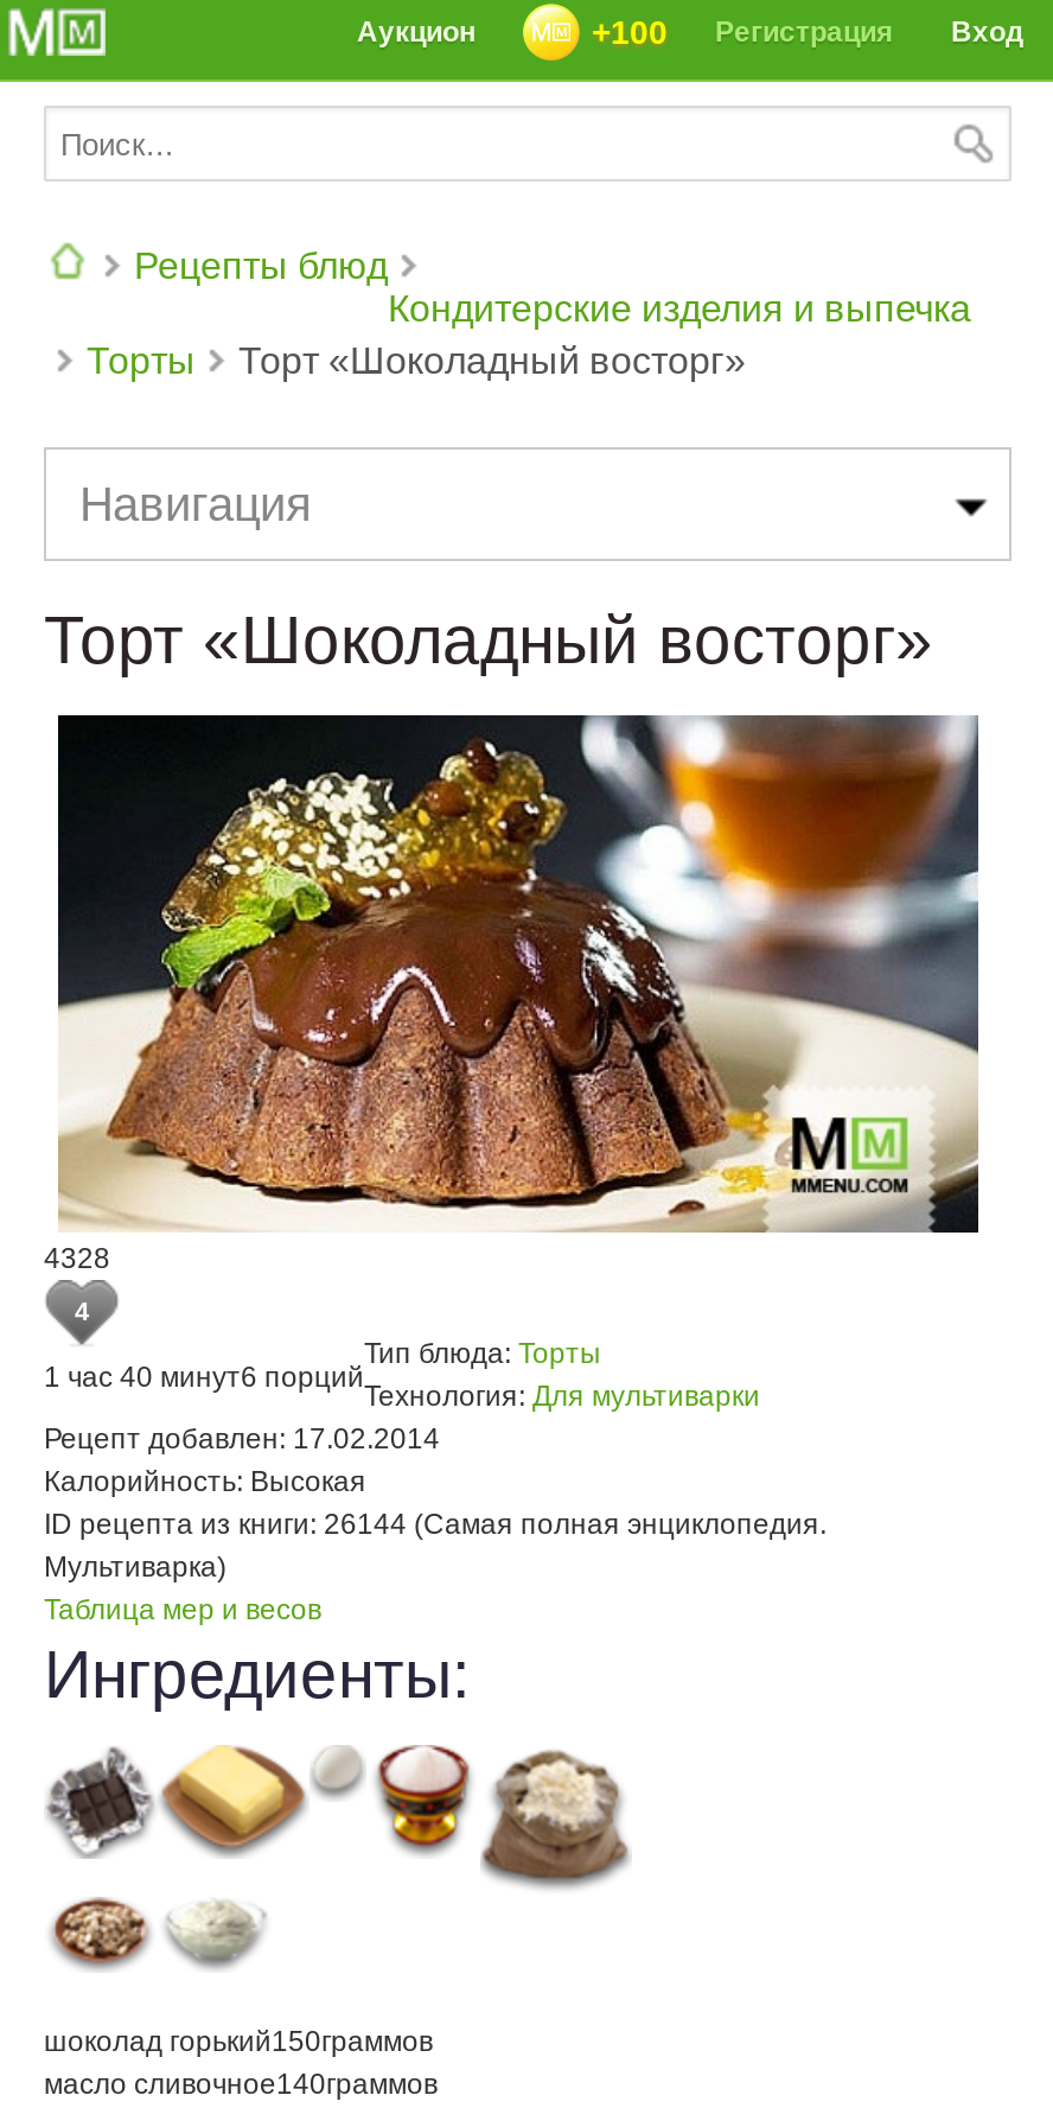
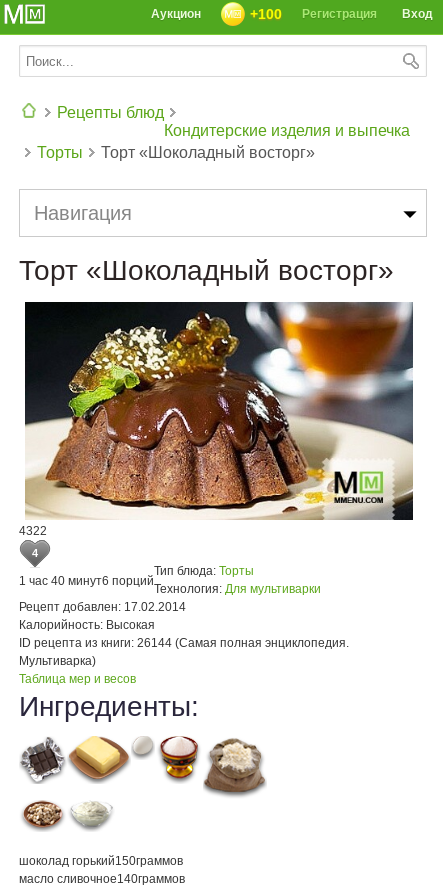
- 4328
+ 4322
